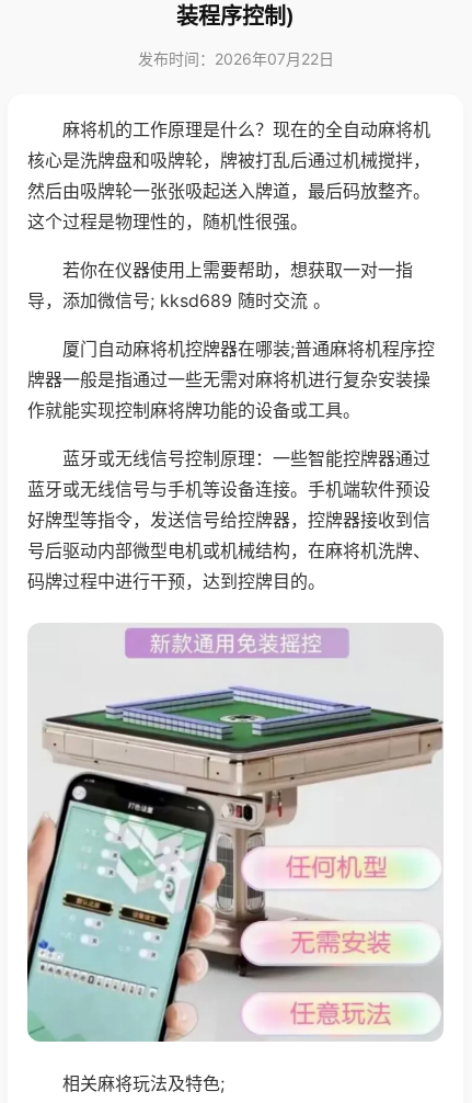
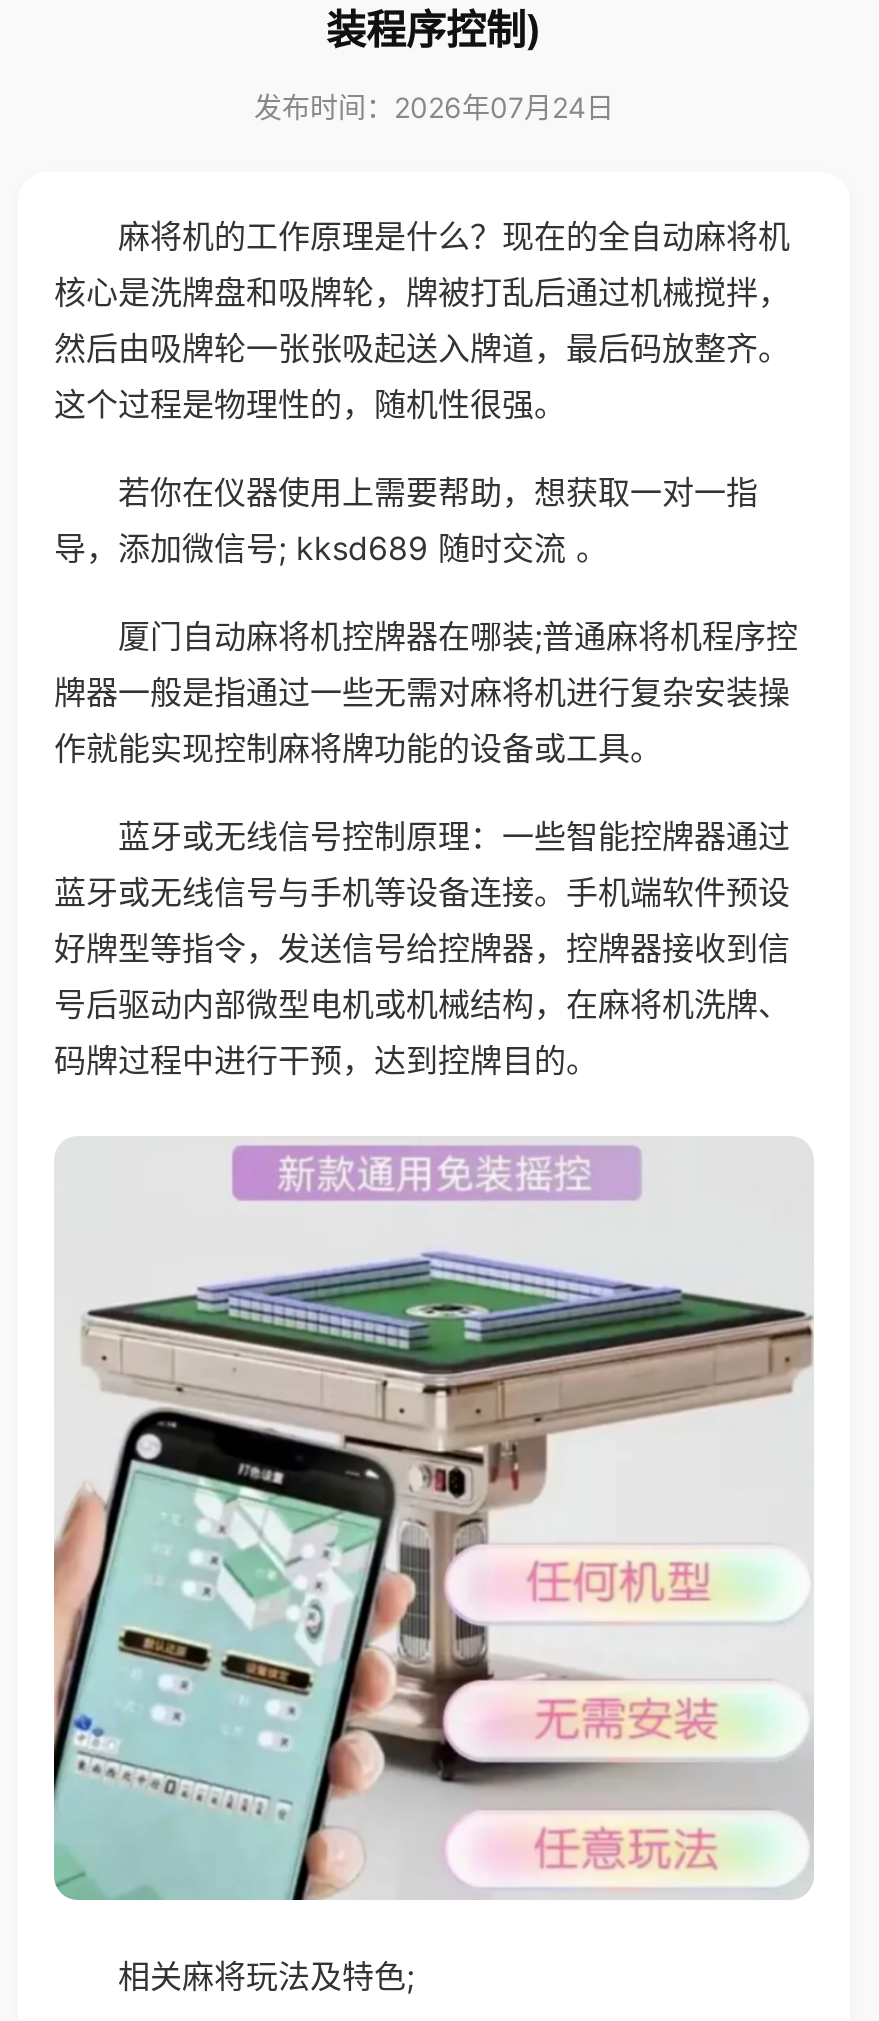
- 发布时间：2026年07月22日
+ 发布时间：2026年07月24日
